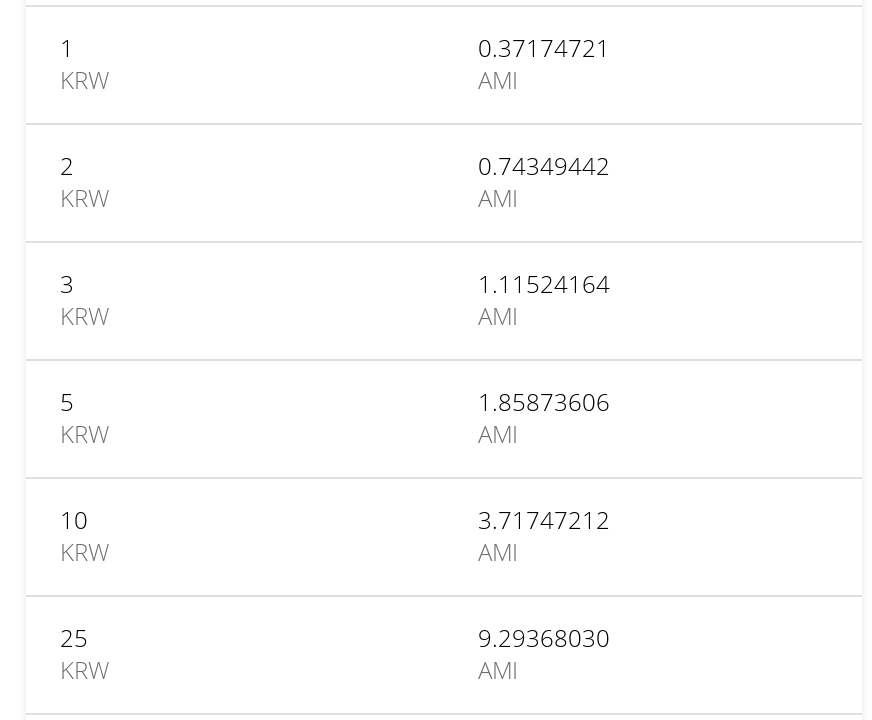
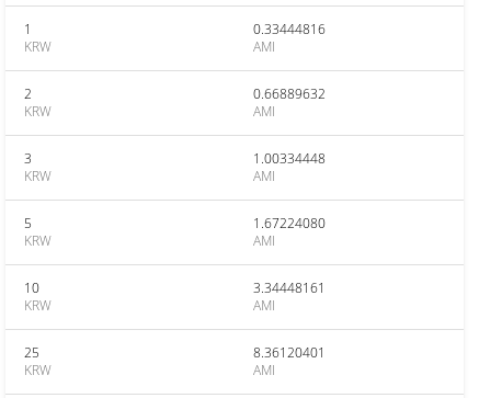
- 0.37174721
+ 0.33444816

- 0.74349442
+ 0.66889632

- 1.11524164
+ 1.00334448

- 1.85873606
+ 1.67224080

- 3.71747212
+ 3.34448161

- 9.29368030
+ 8.36120401
